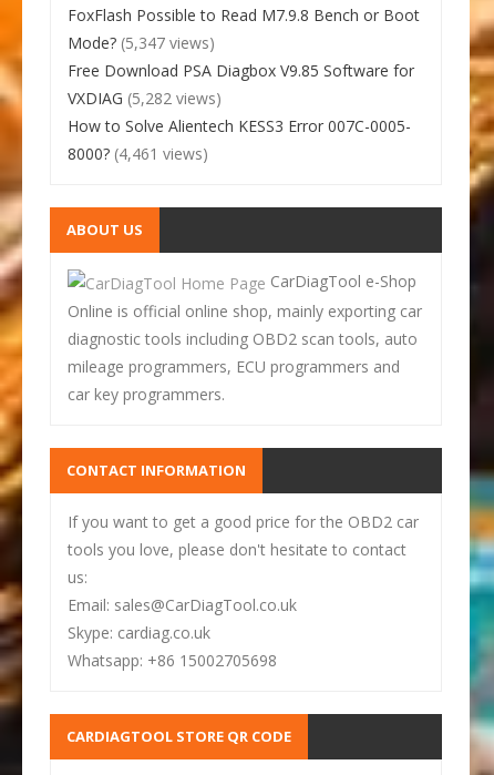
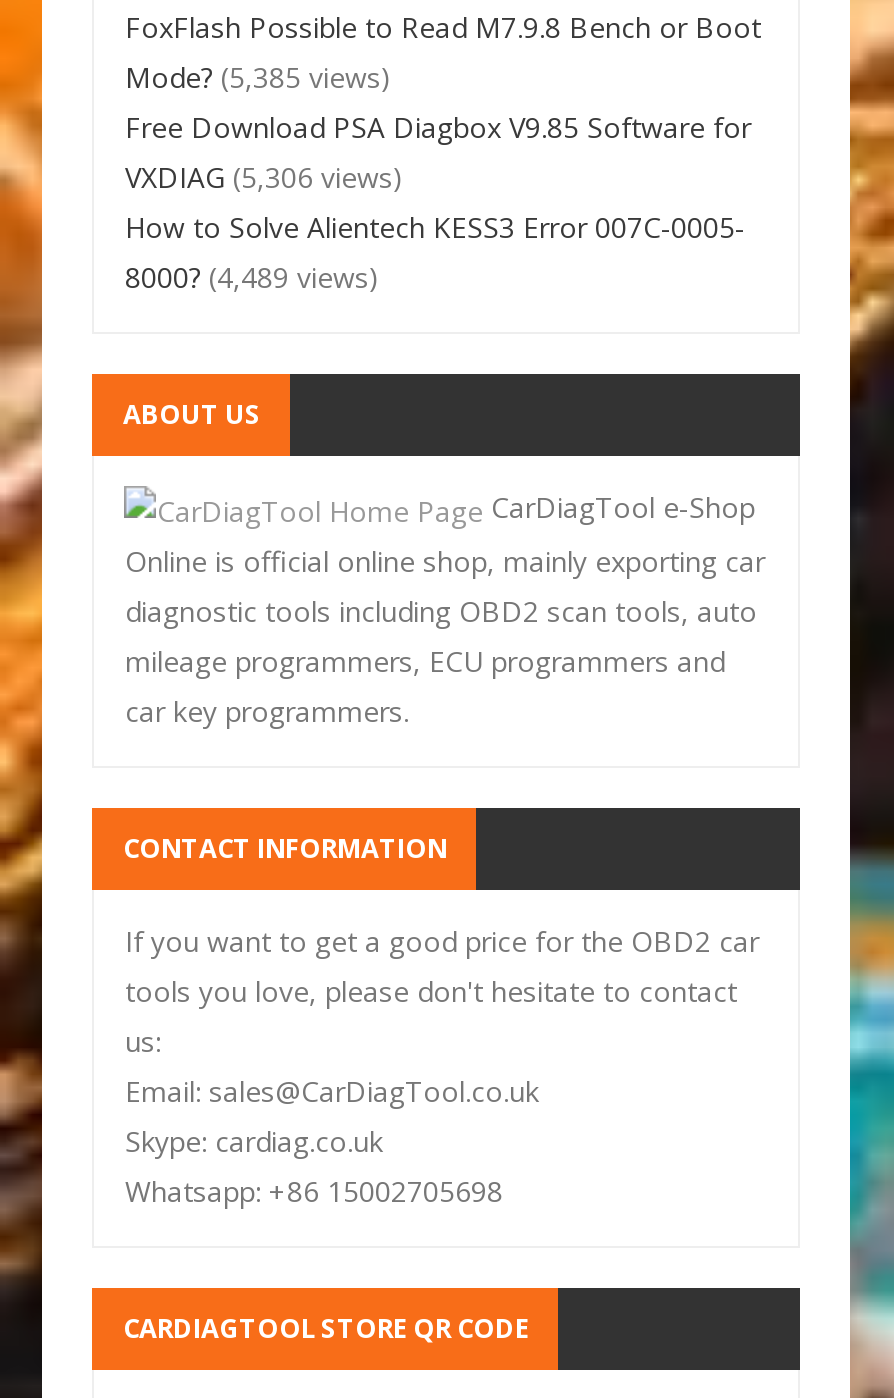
- Mode? (5,347 views)
+ Mode? (5,385 views)

- VXDIAG (5,282 views)
+ VXDIAG (5,306 views)

- 8000? (4,461 views)
+ 8000? (4,489 views)
